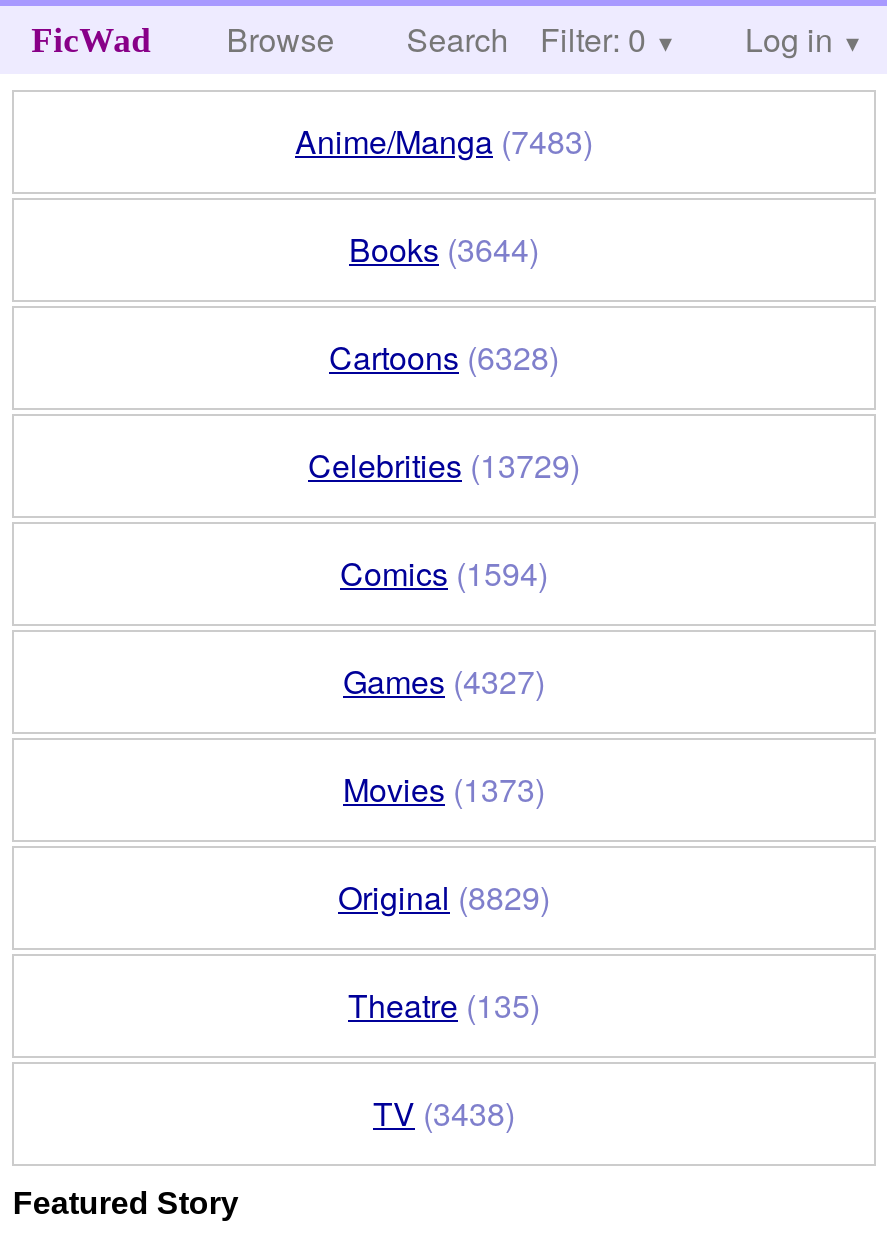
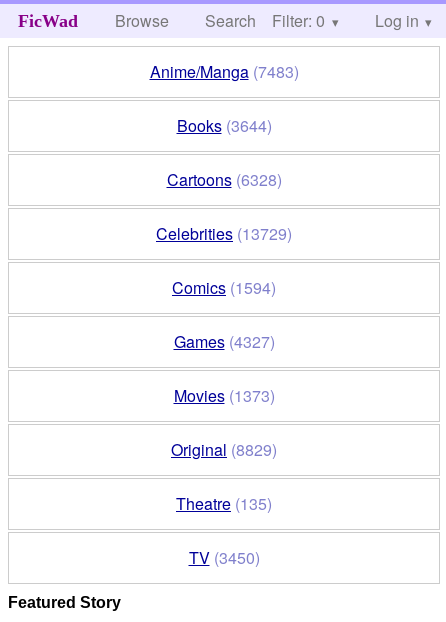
- TV (3438)
+ TV (3450)
